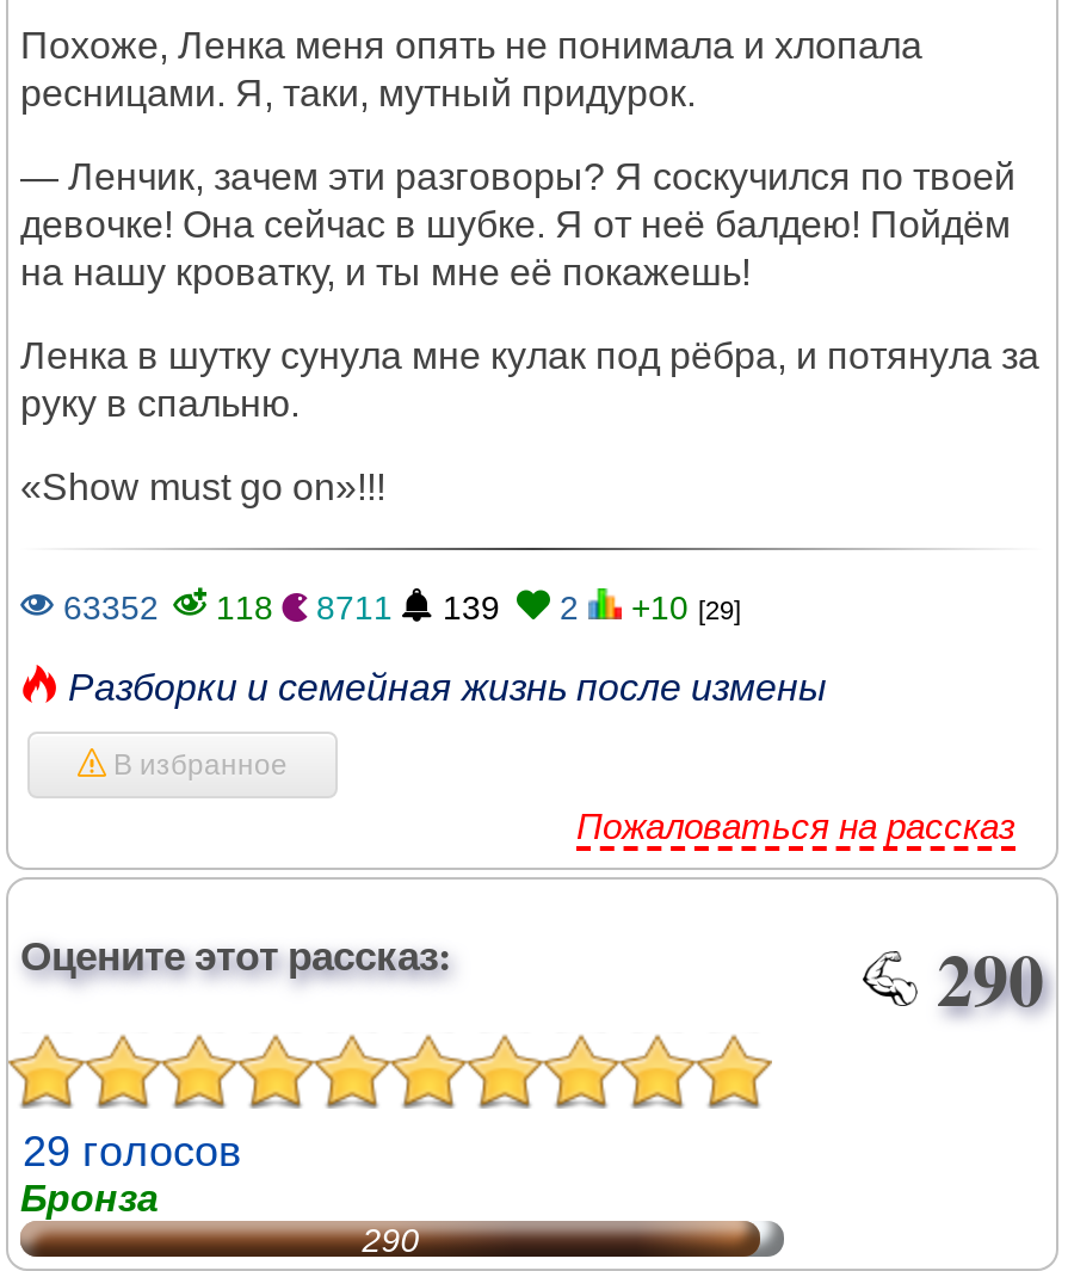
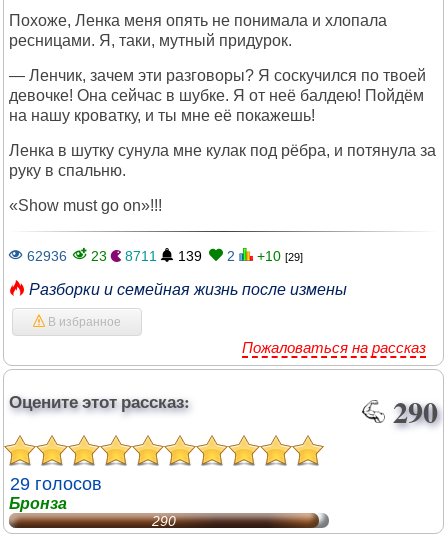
- 63352
+ 62936

- 118
+ 23
